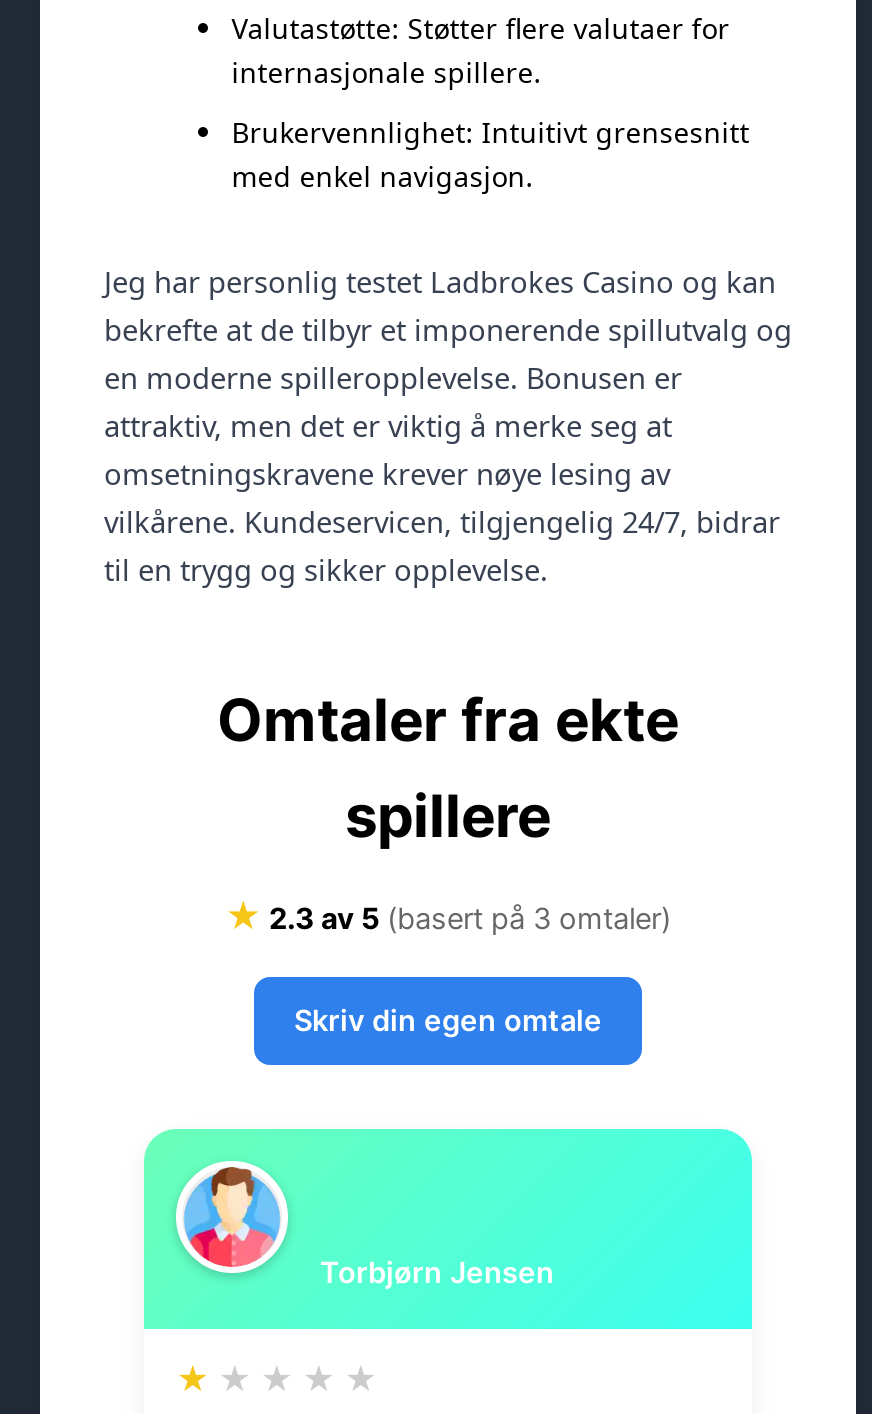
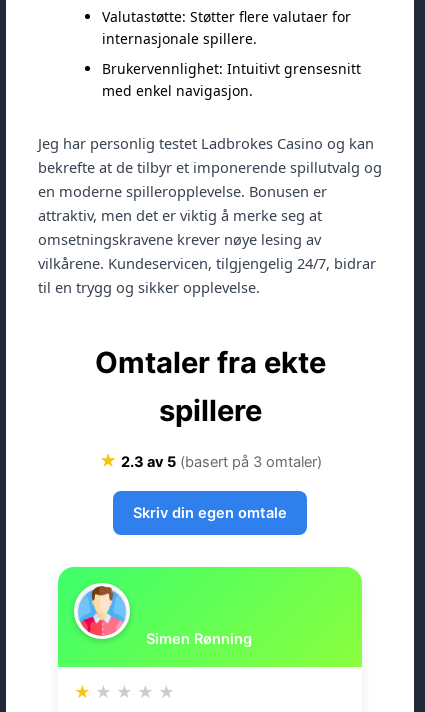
- [image]
- Torbjørn Jensen
+ [image]
+ Simen Rønning
